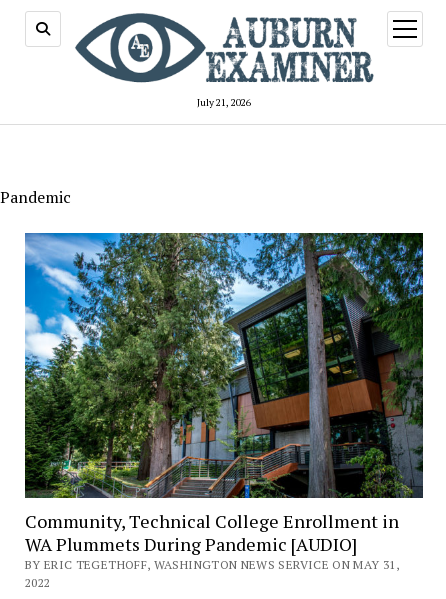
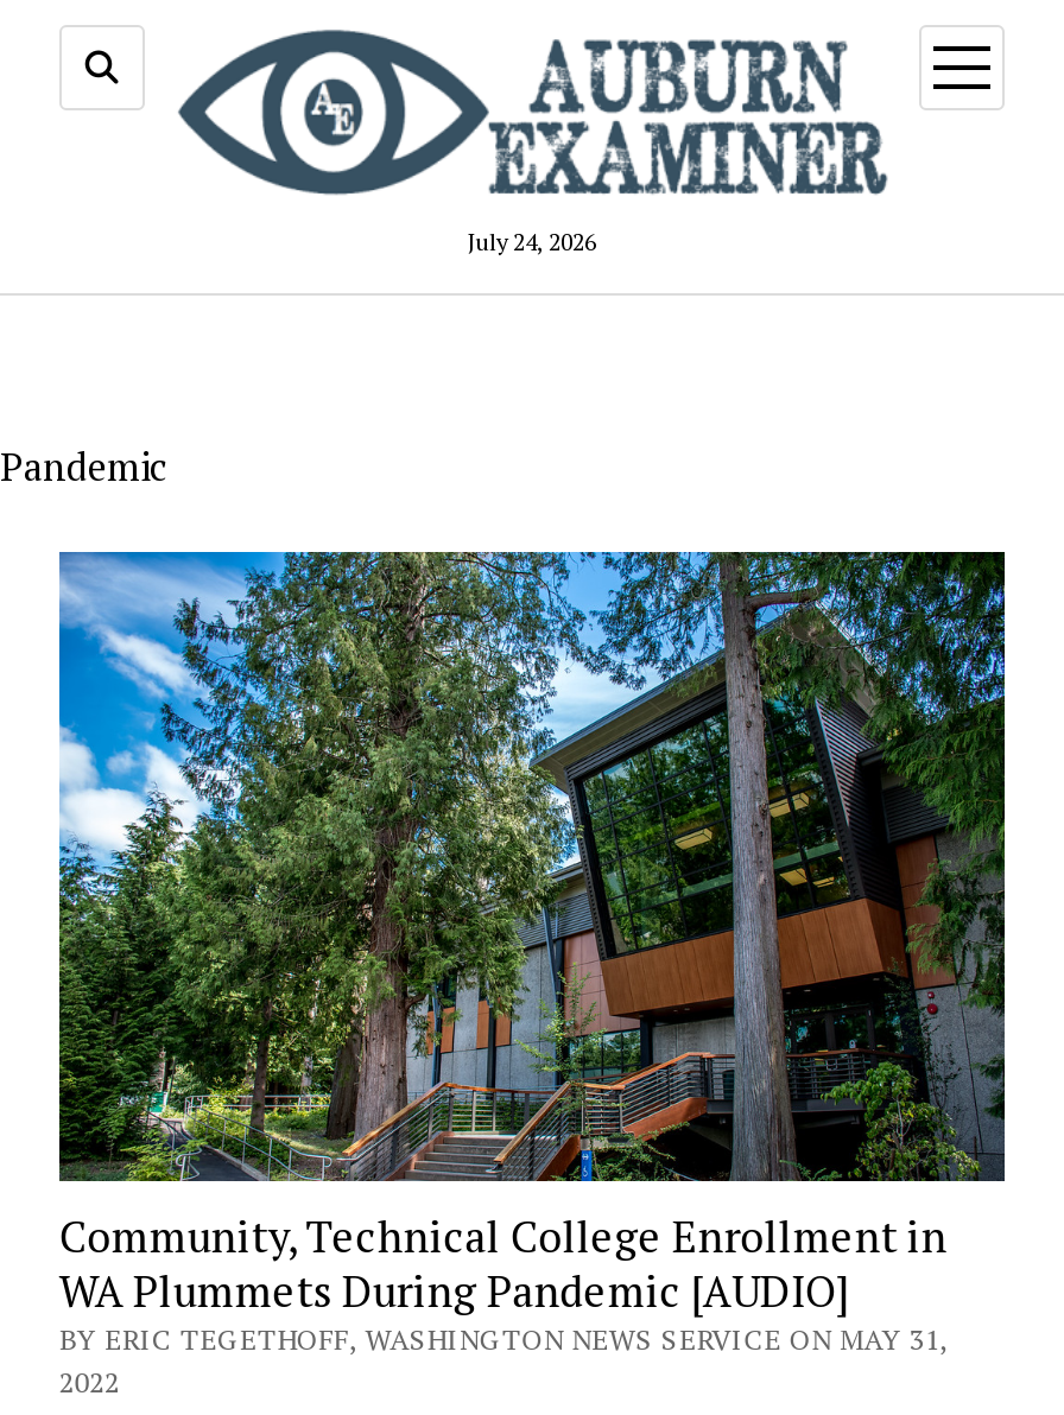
- July 21, 2026
+ July 24, 2026
